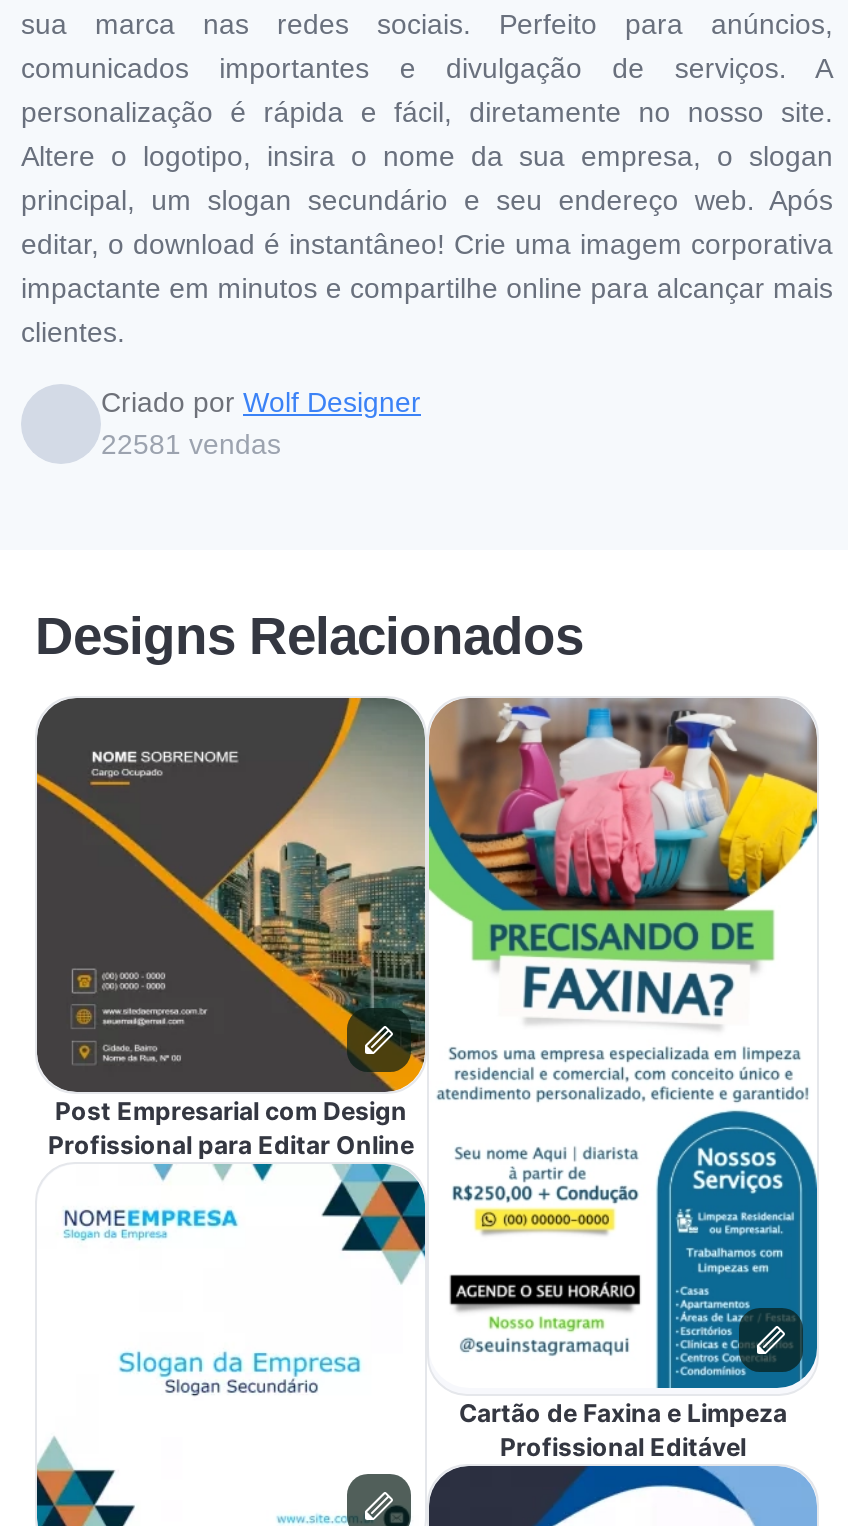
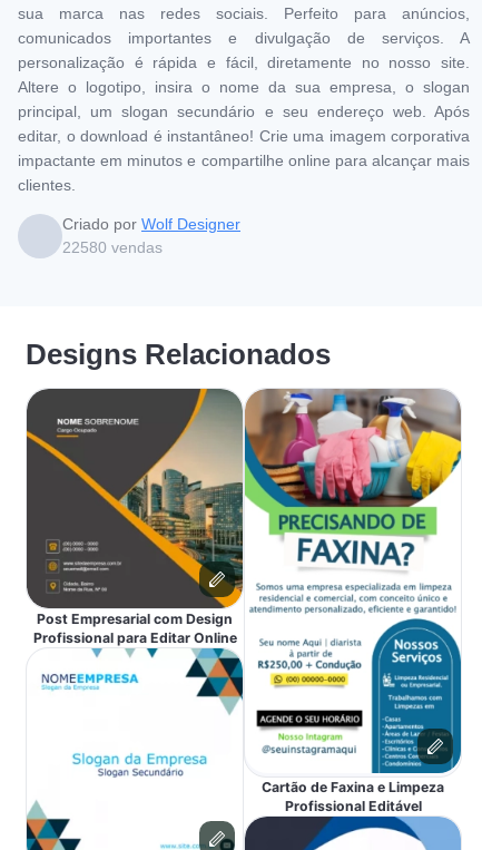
- 22581 vendas
+ 22580 vendas
